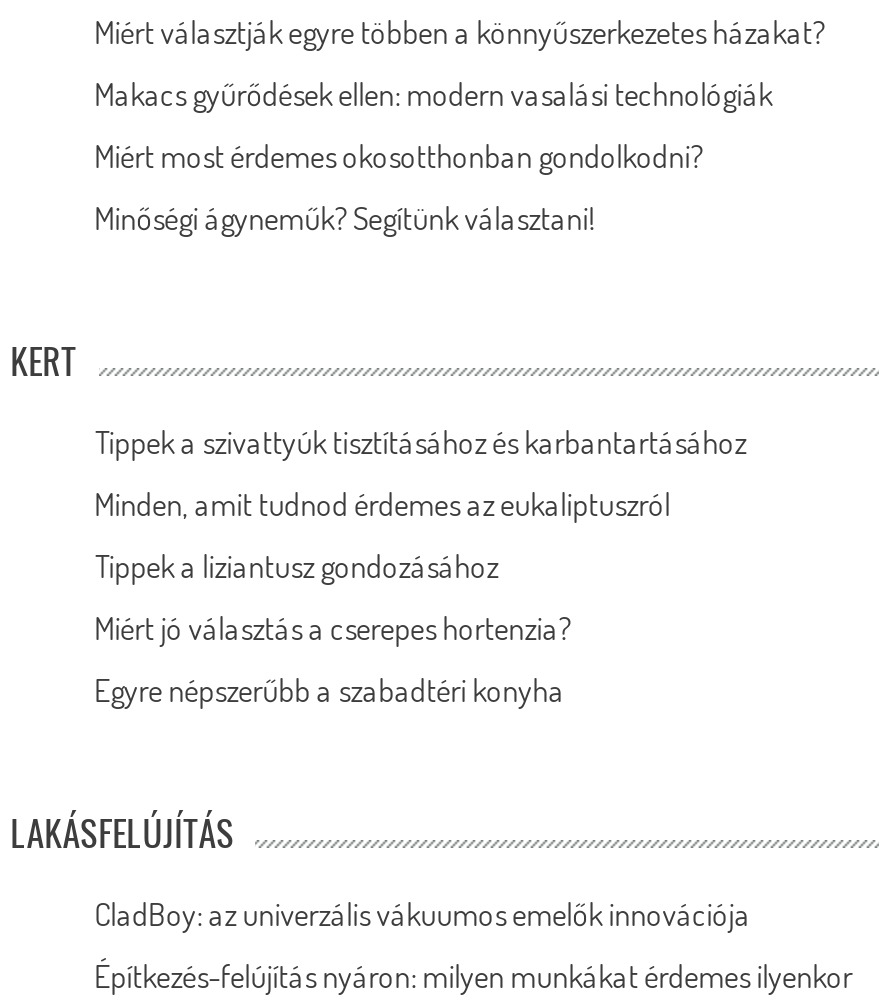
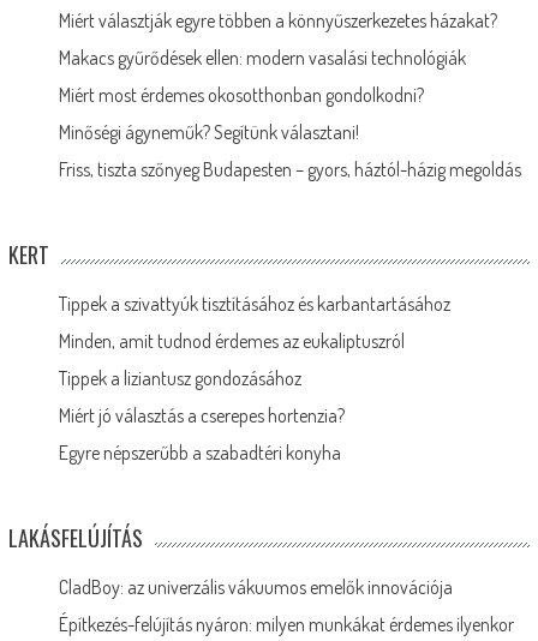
+ Friss, tiszta szőnyeg Budapesten – gyors, háztól-házig megoldás
